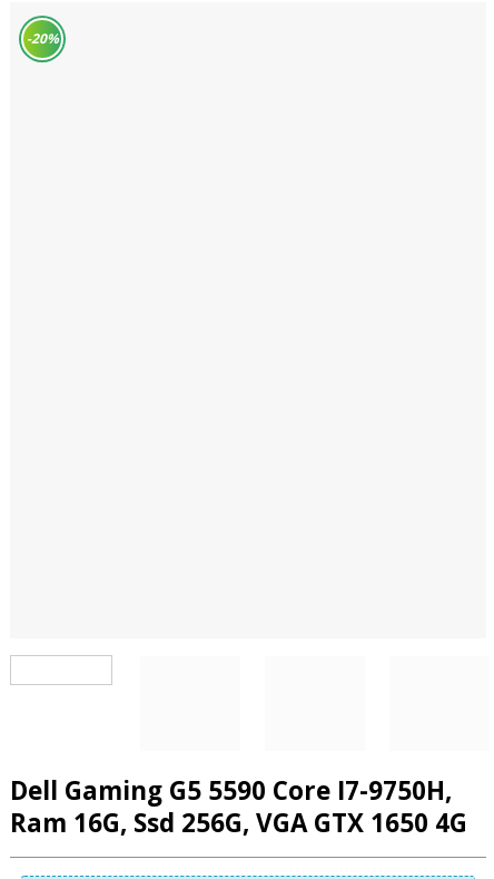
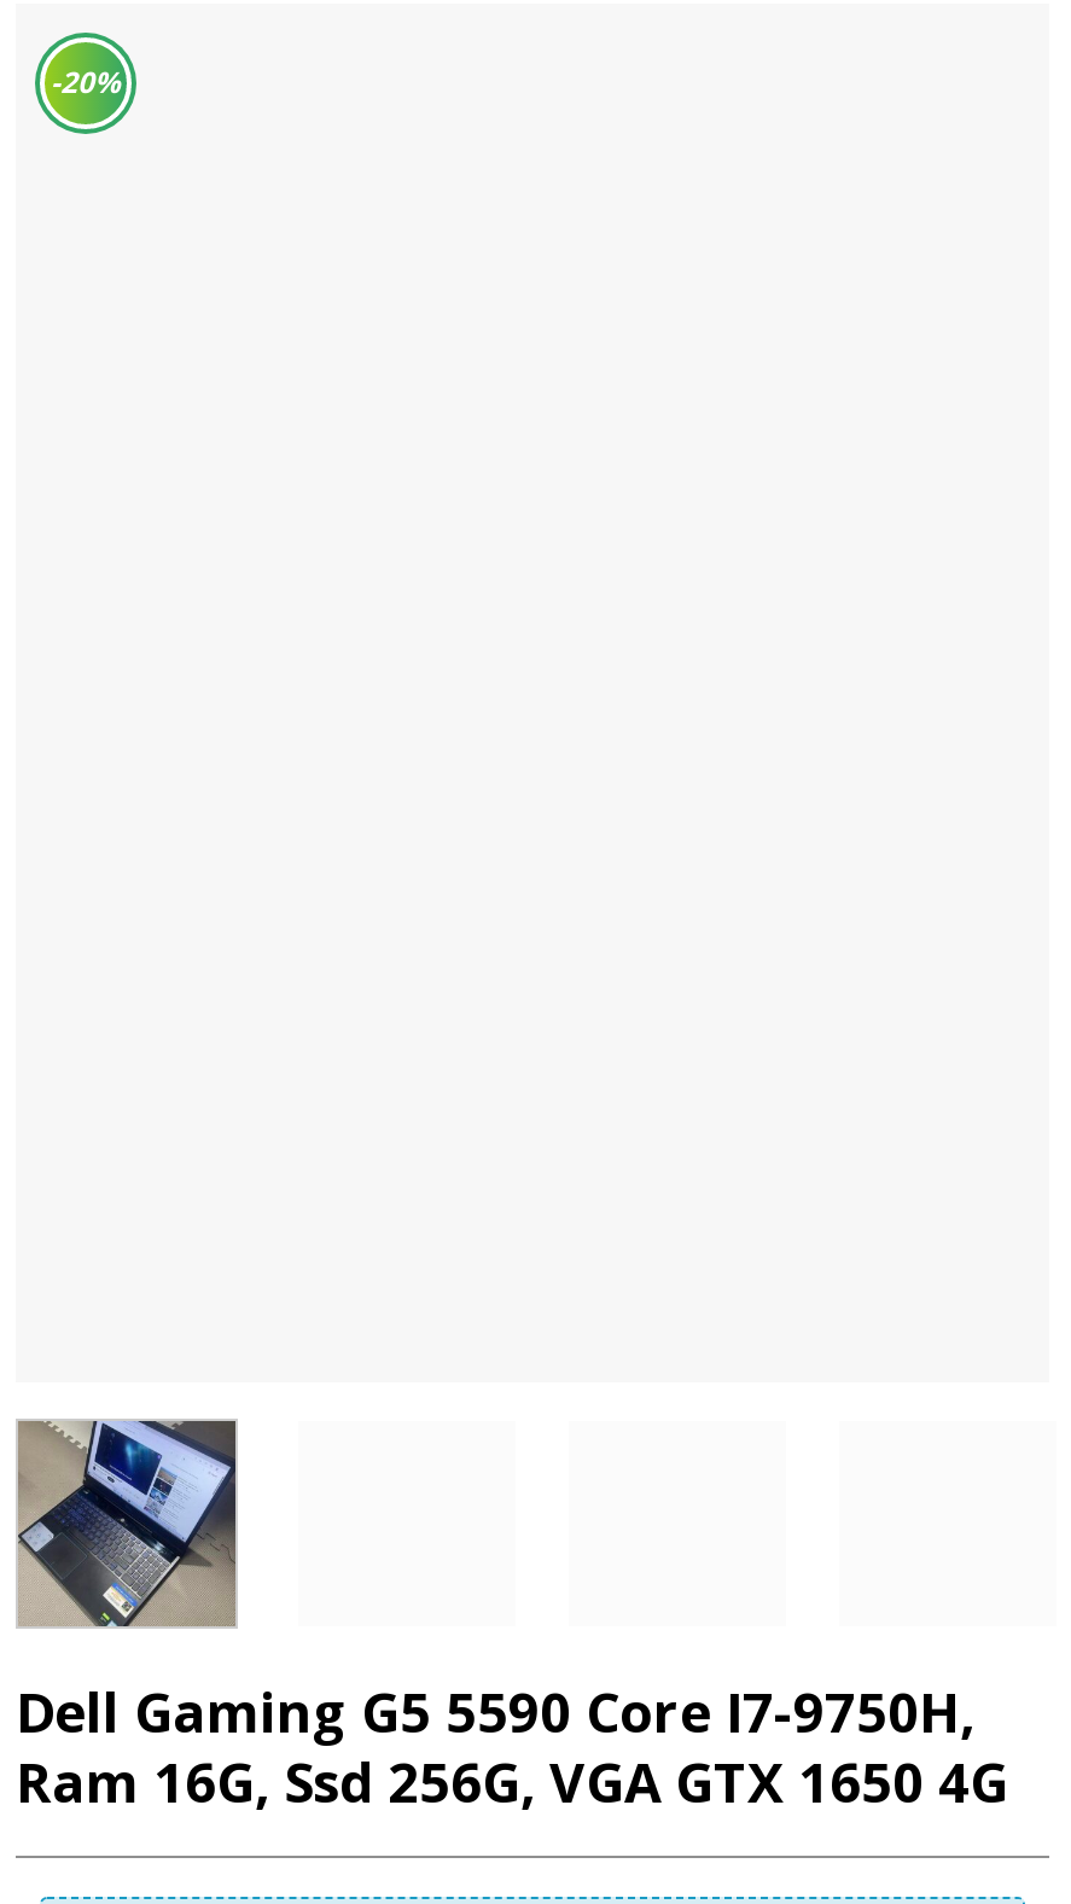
+ [image]
